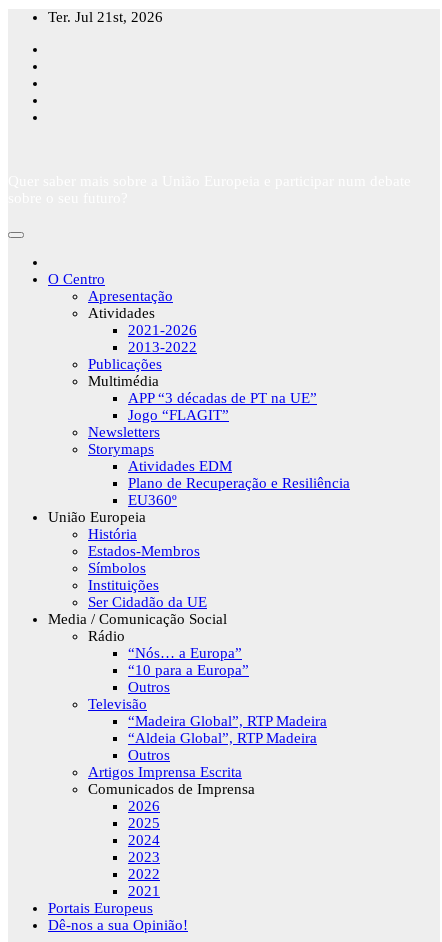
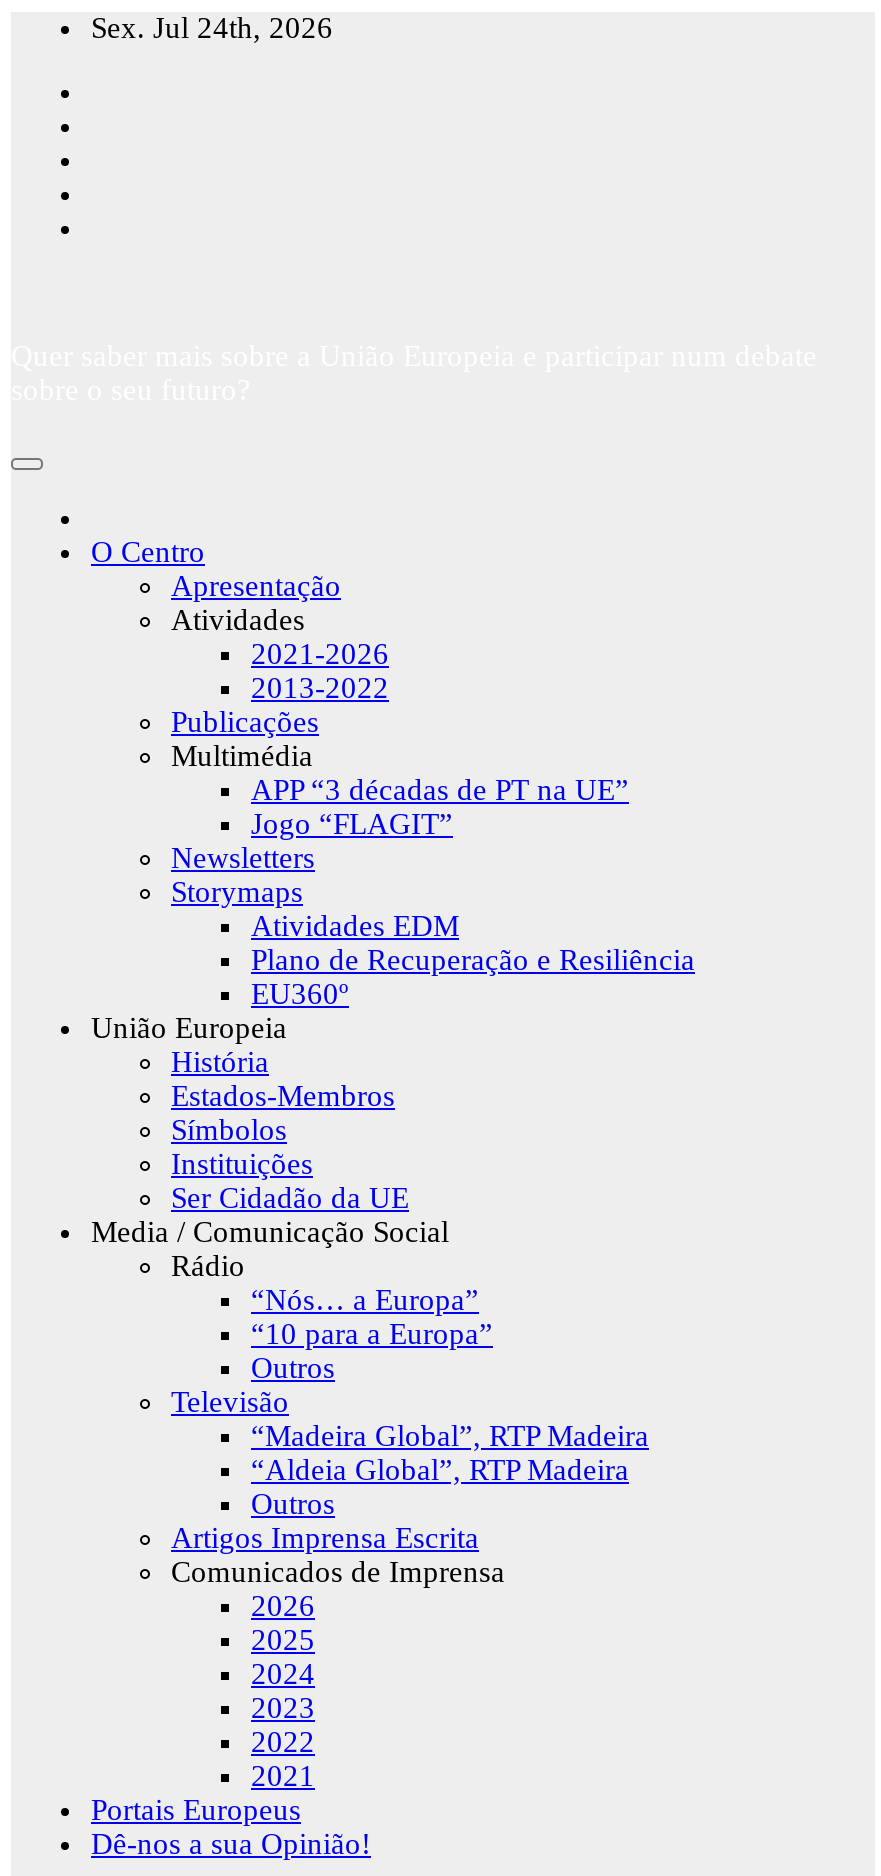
- Ter. Jul 21st, 2026
+ Sex. Jul 24th, 2026
